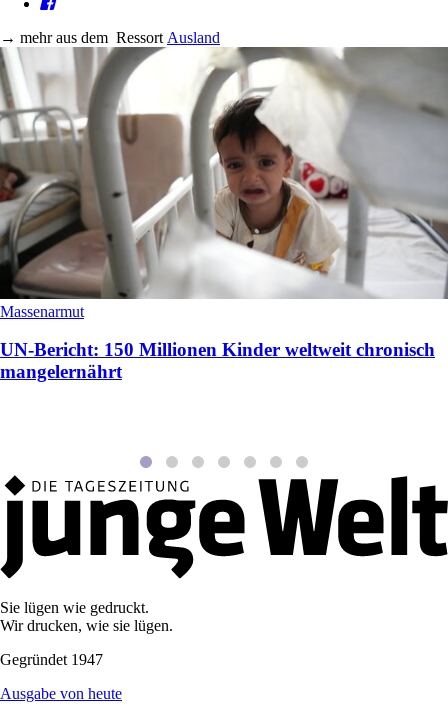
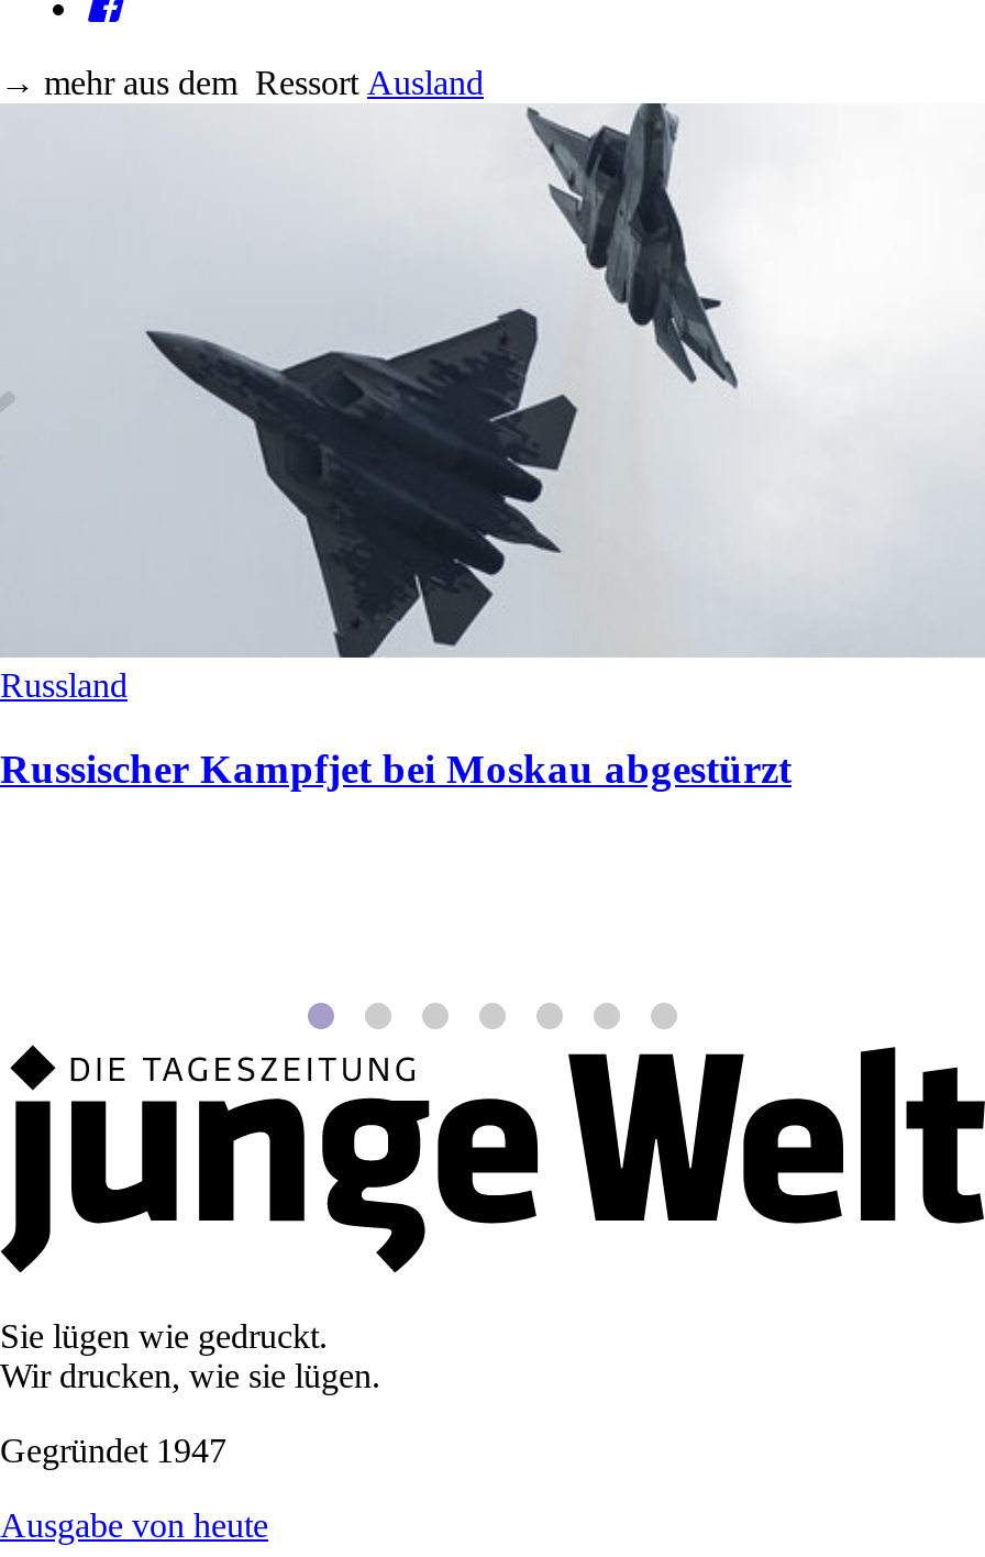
- [image]
- Massenarmut
+ [image]
+ Russland

- UN-Bericht: 150 Millionen Kinder weltweit chronisch
- mangelernährt
+ Russischer Kampfjet bei Moskau abgestürzt
